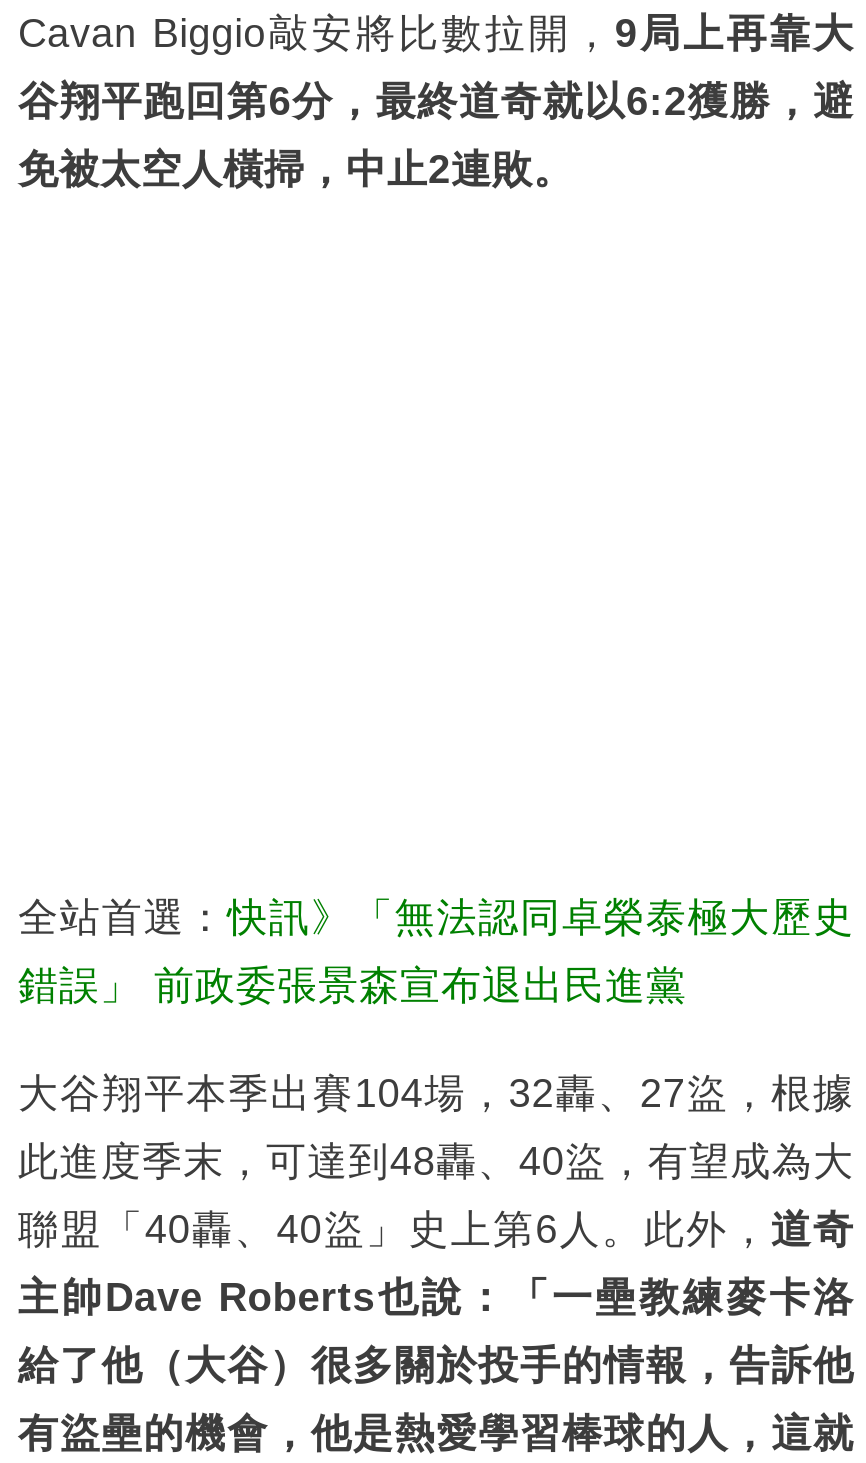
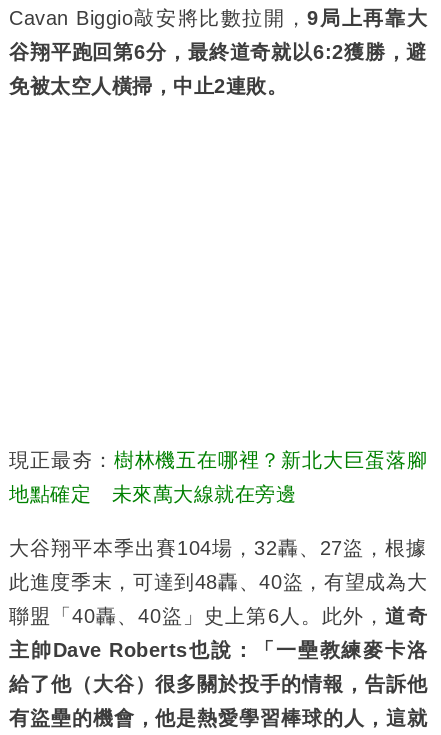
- 全站首選：快訊》「無法認同卓榮泰極大歷史
+ 現正最夯：樹林機五在哪裡？新北大巨蛋落腳

- 錯誤」 前政委張景森宣布退出民進黨
+ 地點確定 未來萬大線就在旁邊
